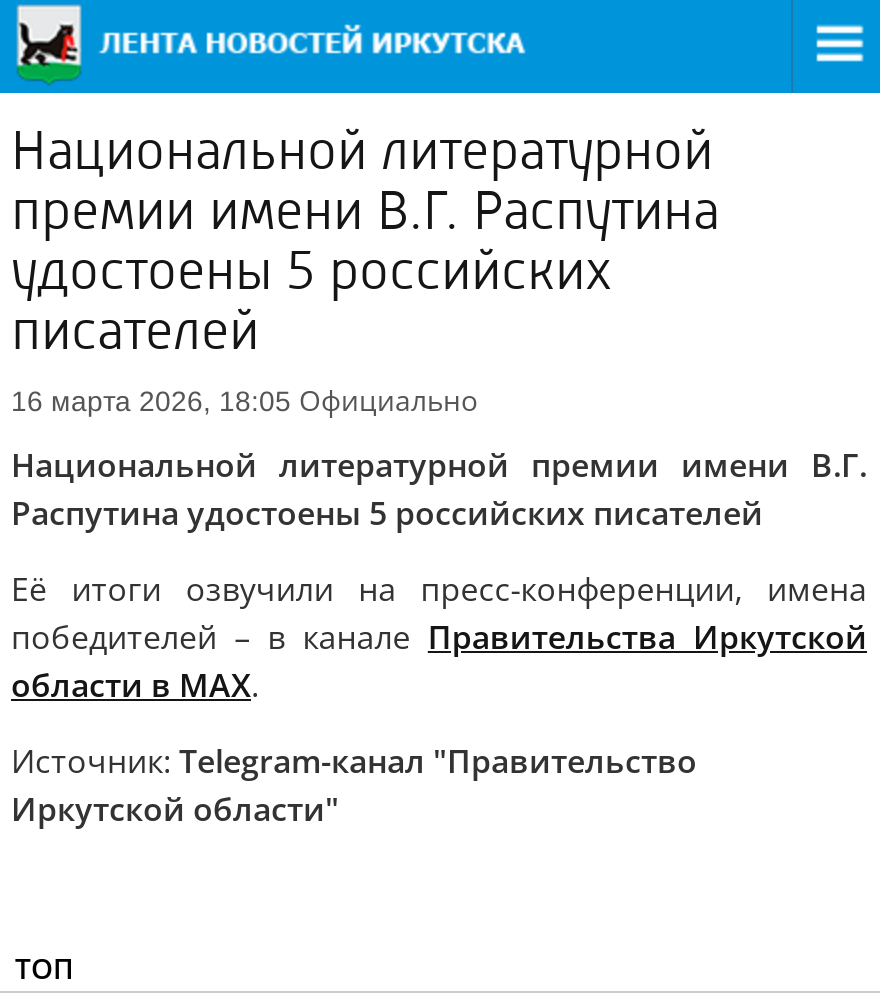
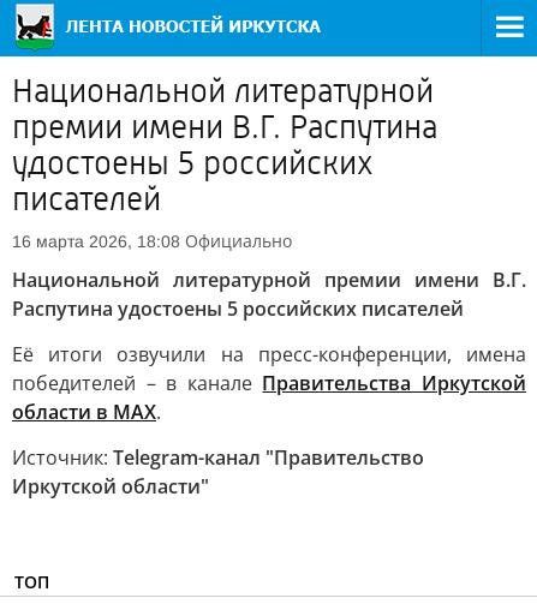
- 16 марта 2026, 18:05 Официально
+ 16 марта 2026, 18:08 Официально
